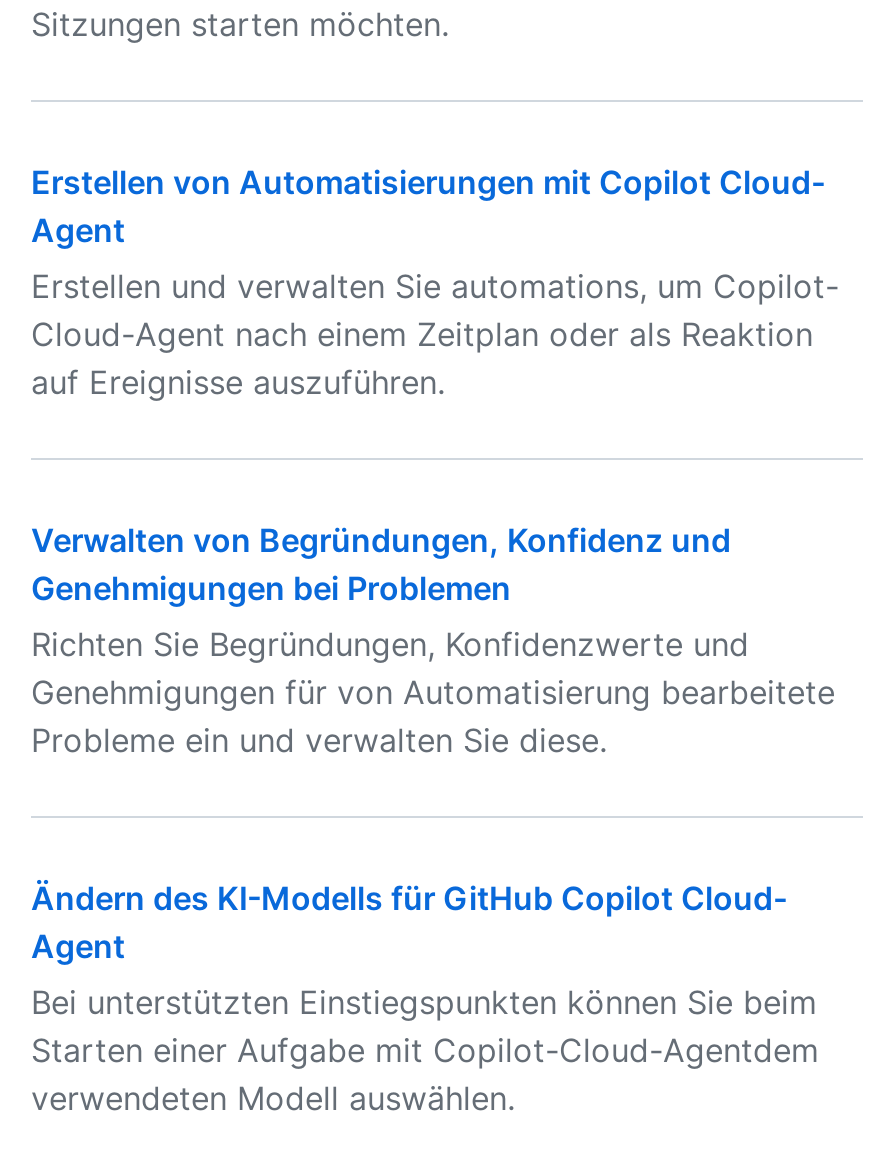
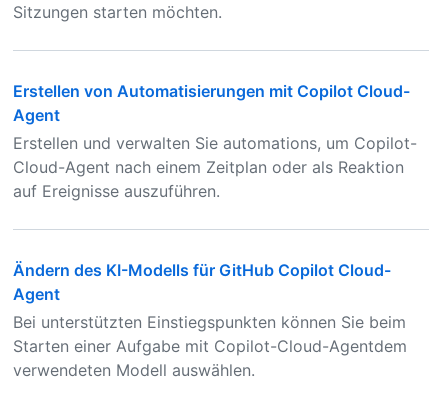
- Verwalten von Begründungen, Konfidenz und
- Genehmigungen bei Problemen
- Richten Sie Begründungen, Konfidenzwerte und
- Genehmigungen für von Automatisierung bearbeitete
- Probleme ein und verwalten Sie diese.
